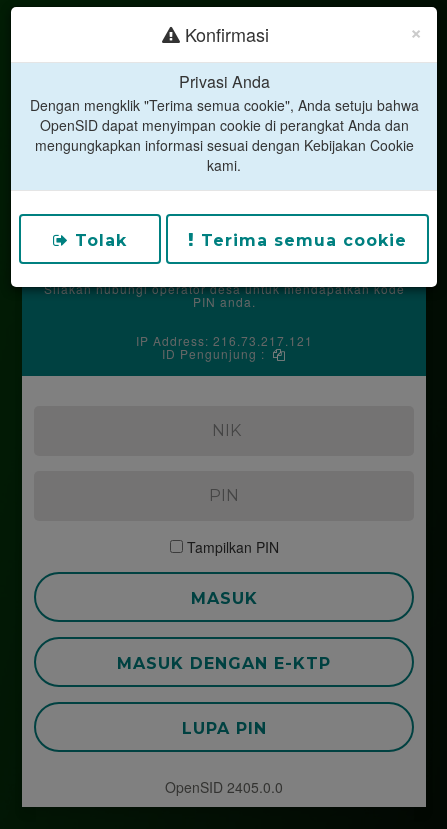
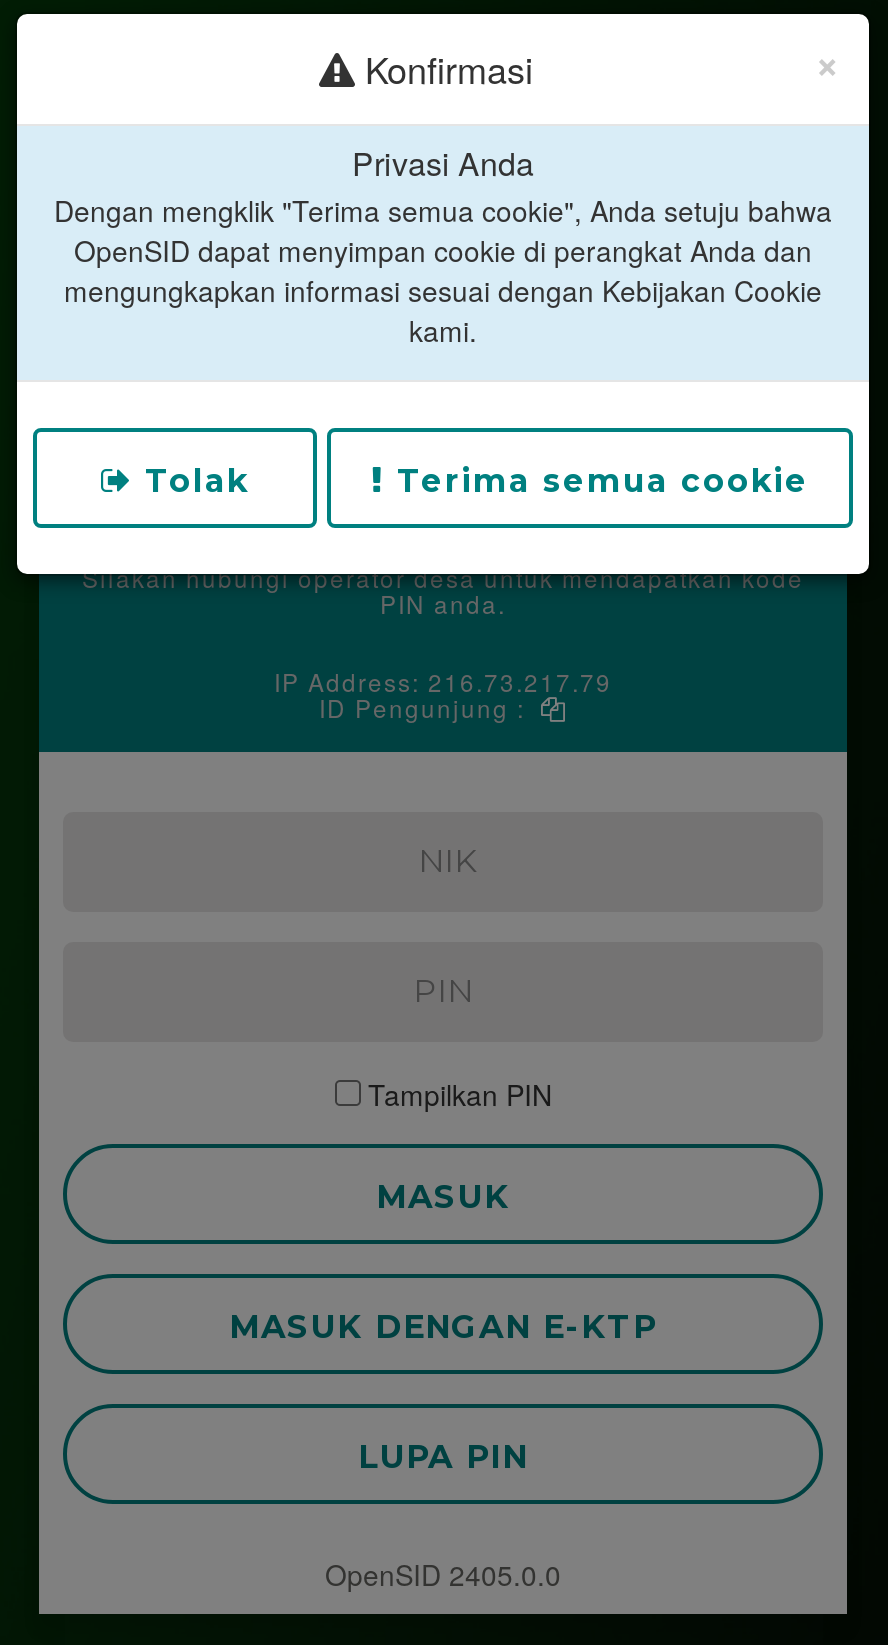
- IP Address: 216.73.217.121
+ IP Address: 216.73.217.79
